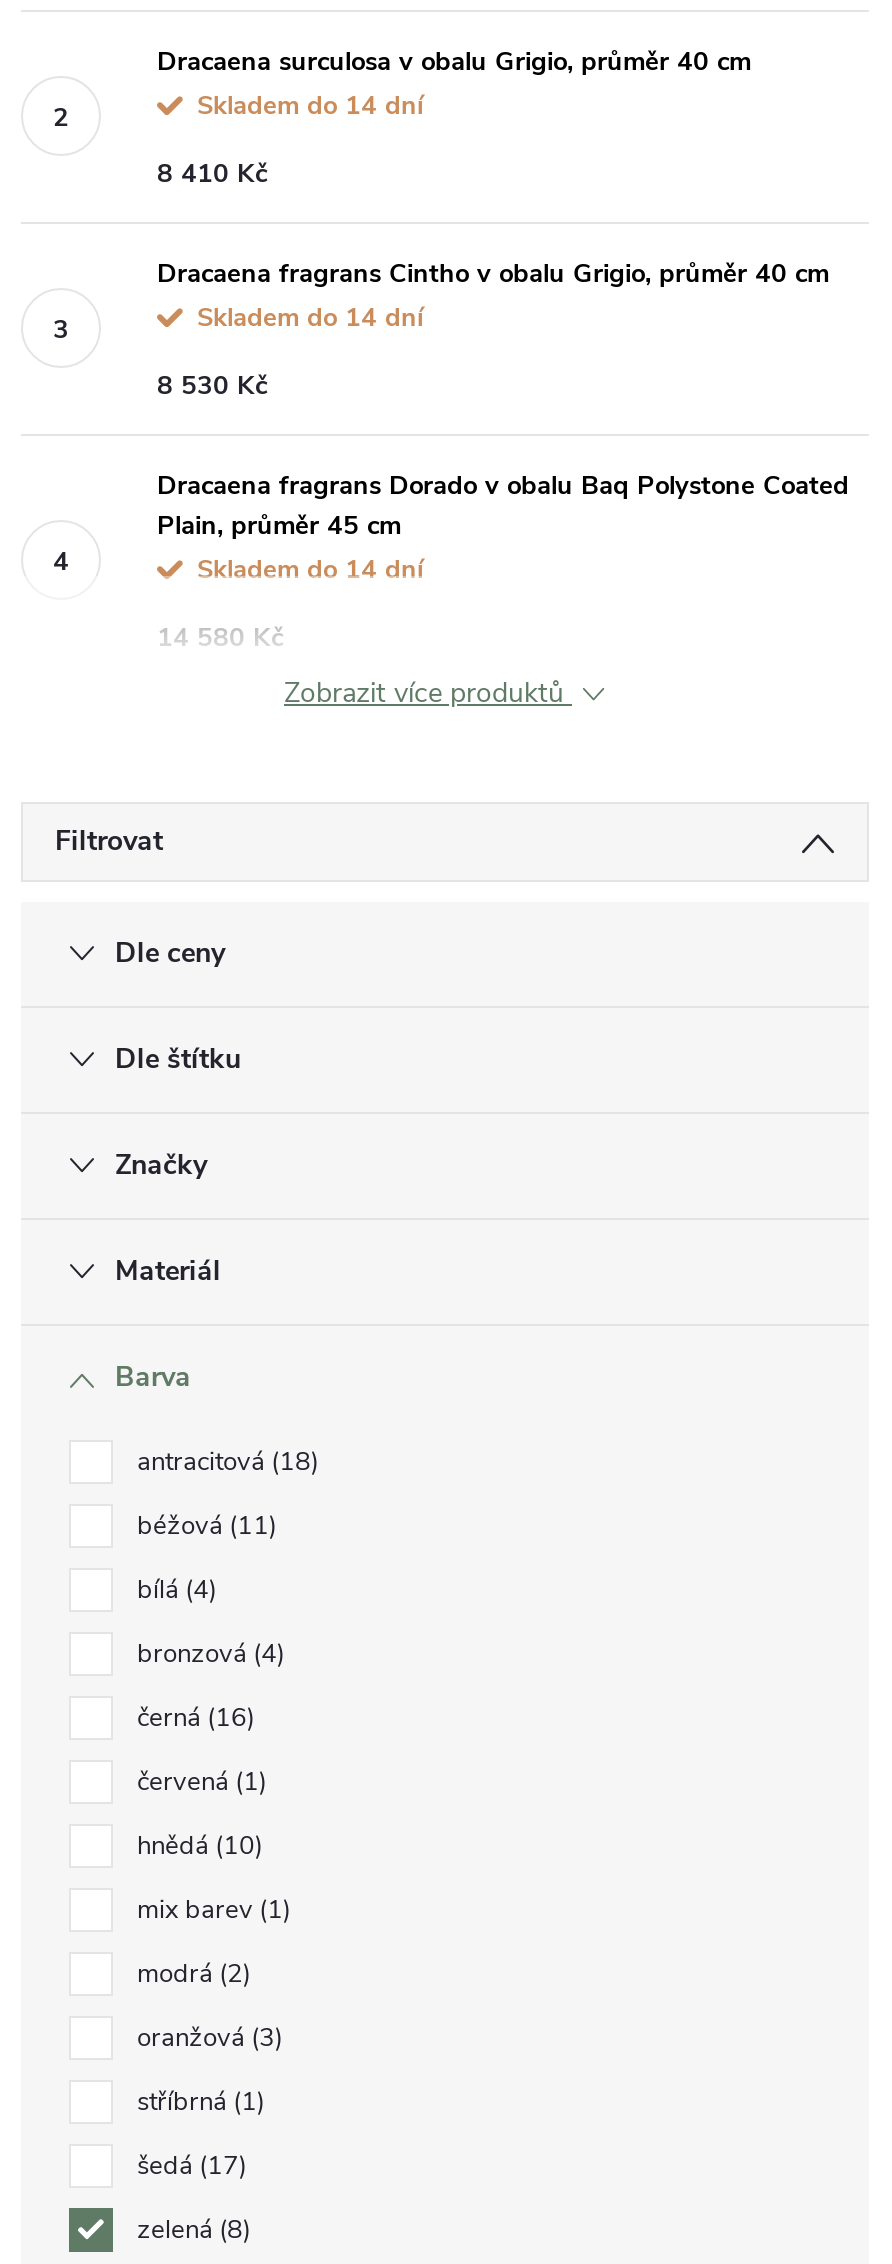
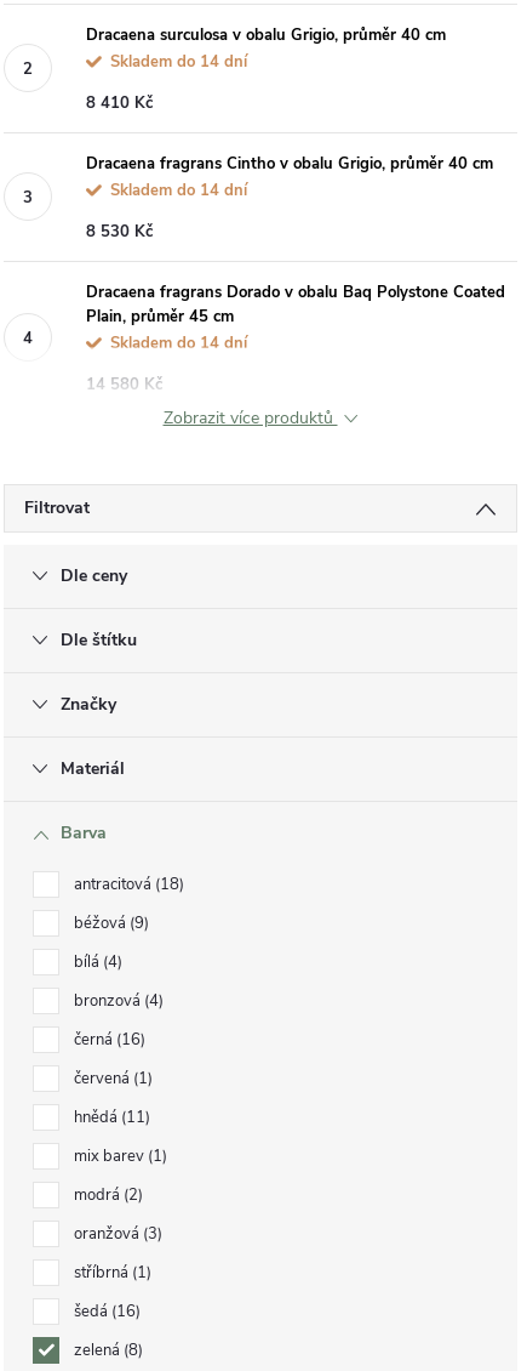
- béžová 11
+ béžová 9

- hnědá 10
+ hnědá 11

- šedá 17
+ šedá 16
